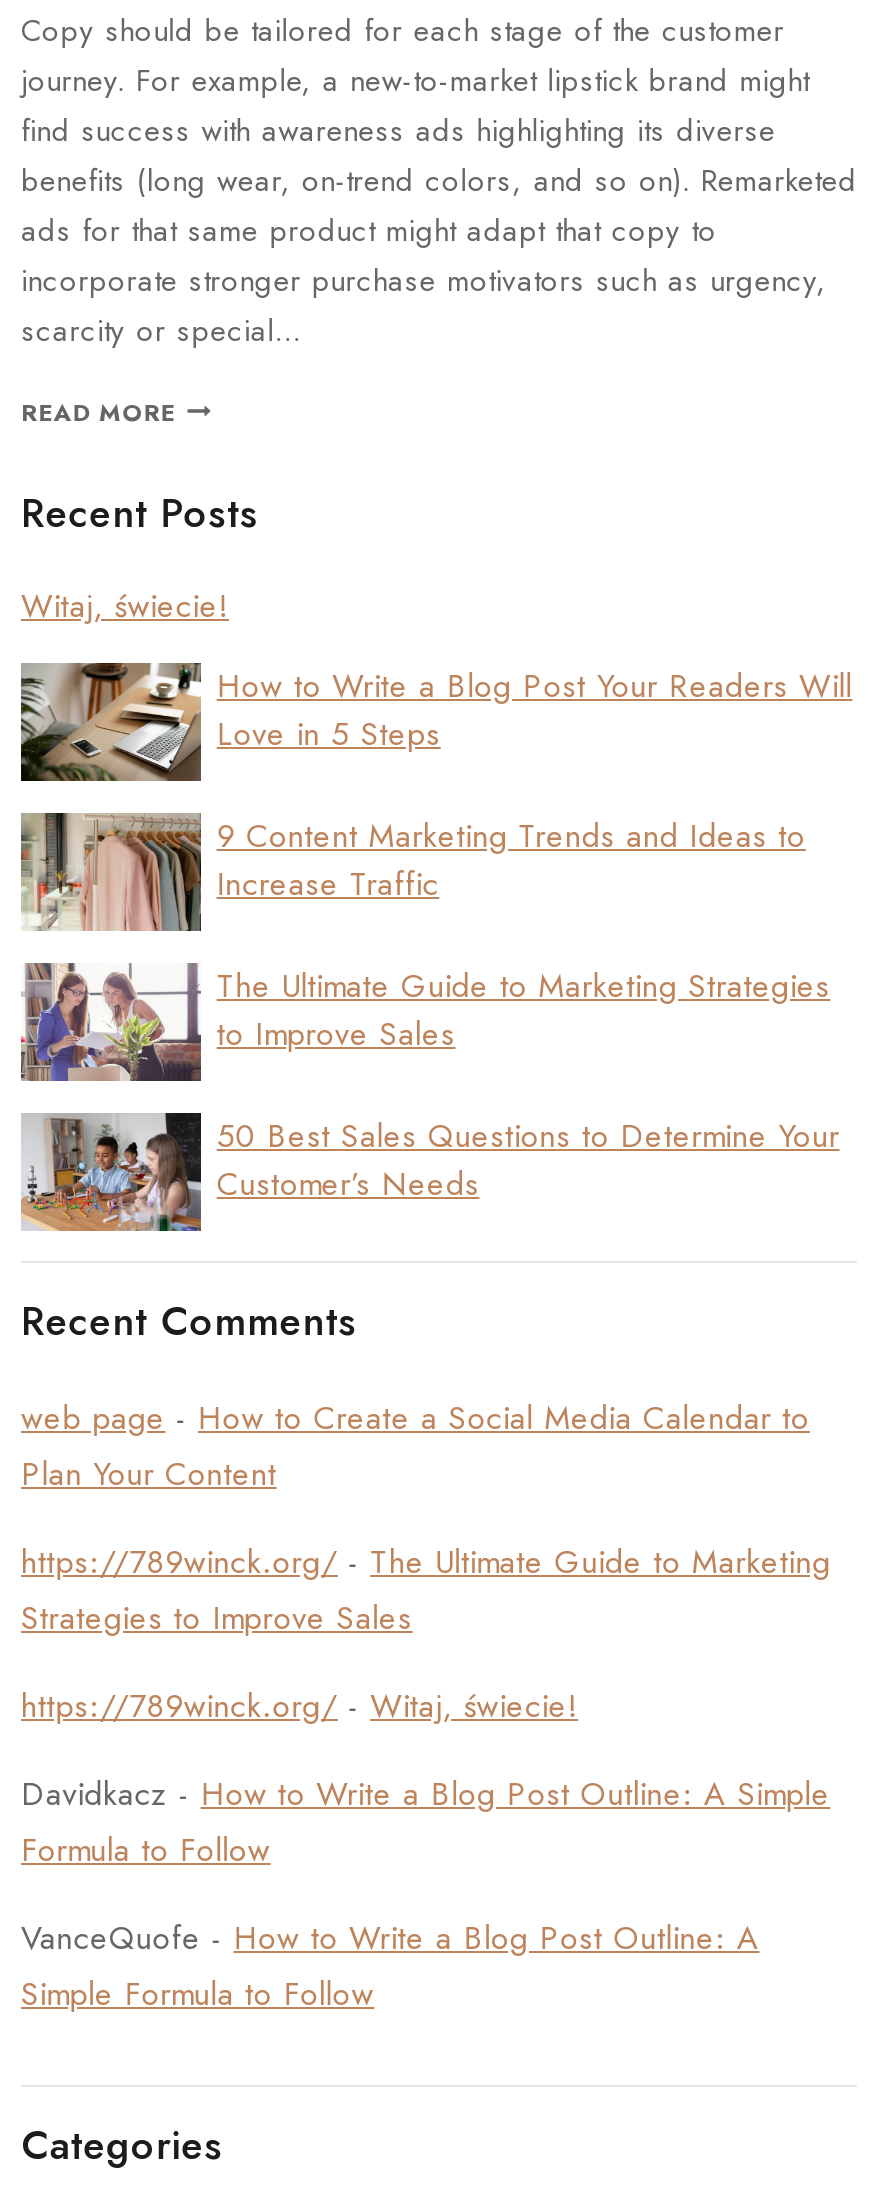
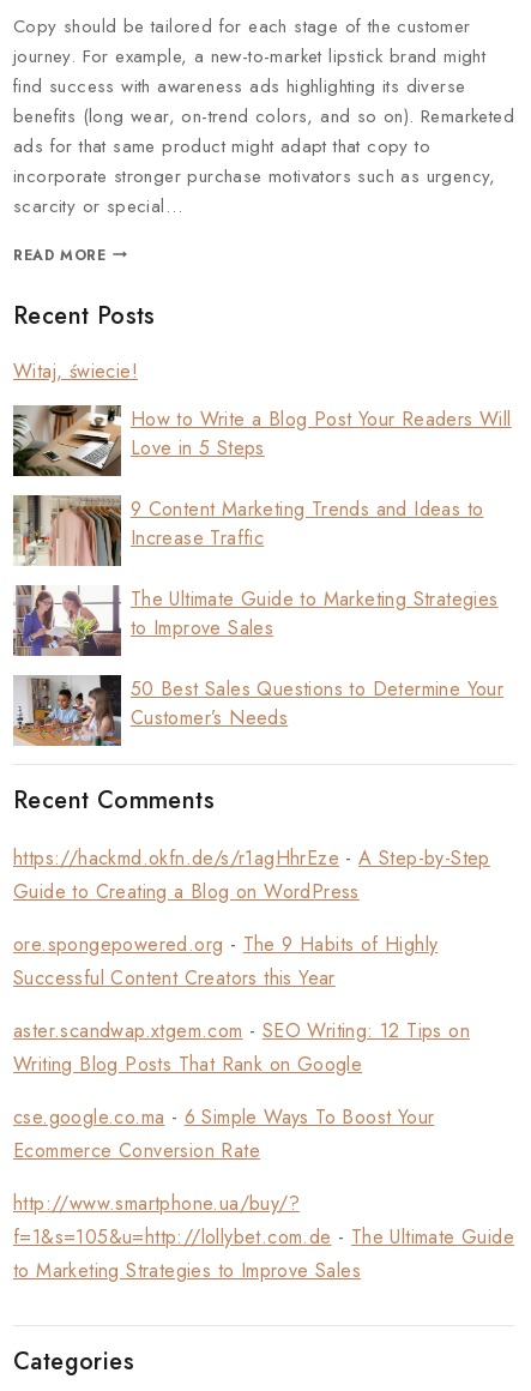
- web page - How to Create a Social Media Calendar to
- Plan Your Content
+ https://hackmd.okfn.de/s/r1agHhrEze - A Step-by-Step
+ Guide to Creating a Blog on WordPress

- https://789winck.org/ - The Ultimate Guide to Marketing
- Strategies to Improve Sales
+ ore.spongepowered.org - The 9 Habits of Highly
+ Successful Content Creators this Year

- https://789winck.org/ - Witaj, świecie!
+ aster.scandwap.xtgem.com - SEO Writing: 12 Tips on
+ Writing Blog Posts That Rank on Google

- Davidkacz - How to Write a Blog Post Outline: A Simple
- Formula to Follow
+ cse.google.co.ma - 6 Simple Ways To Boost Your
+ Ecommerce Conversion Rate

- VanceQuofe - How to Write a Blog Post Outline: A
- Simple Formula to Follow
+ http://www.smartphone.ua/buy/?
+ f=1&s=105&u=http://lollybet.com.de - The Ultimate Guide
+ to Marketing Strategies to Improve Sales
